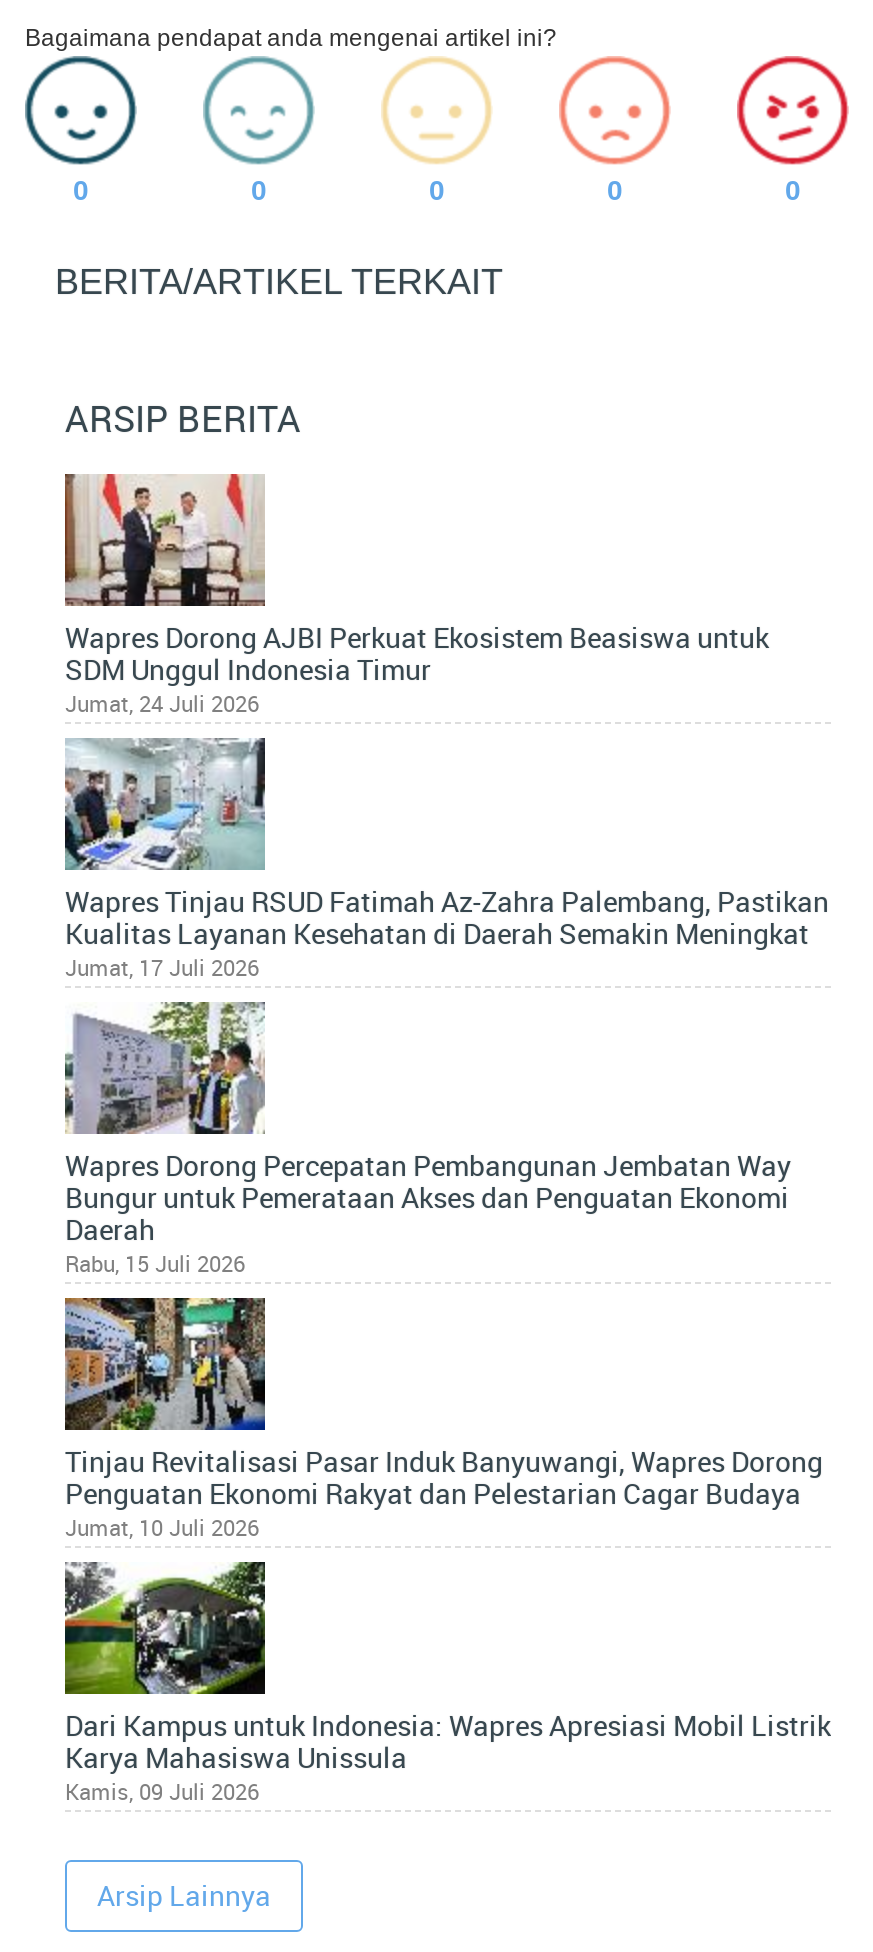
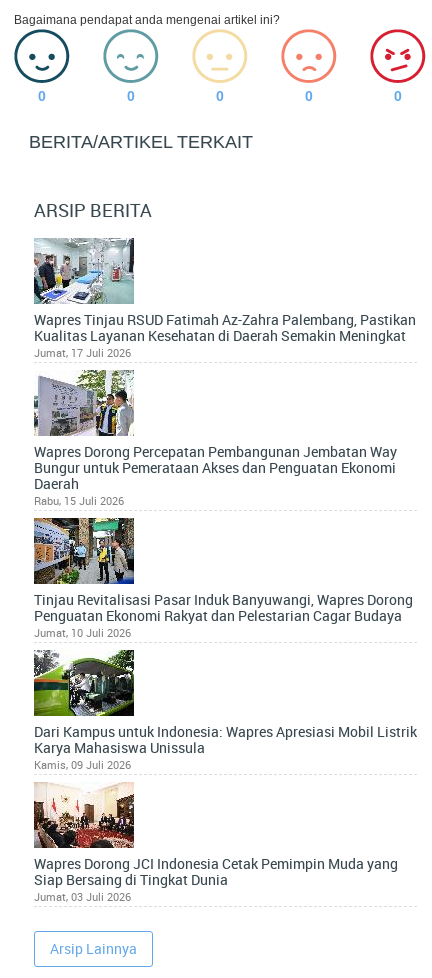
- [image]
- Wapres Dorong AJBI Perkuat Ekosistem Beasiswa untuk
- SDM Unggul Indonesia Timur
- Jumat, 24 Juli 2026

moved up: [image] | Wapres Tinjau RSUD Fatimah Az-Zahra Palembang, Pastikan | Kualitas Layanan Kesehatan di Daerah Semakin Meningkat | ... | Karya Mahasiswa Unissula | Kamis, 09 Juli 2026

+ [image]
+ Wapres Dorong JCI Indonesia Cetak Pemimpin Muda yang
+ Siap Bersaing di Tingkat Dunia
+ Jumat, 03 Juli 2026
